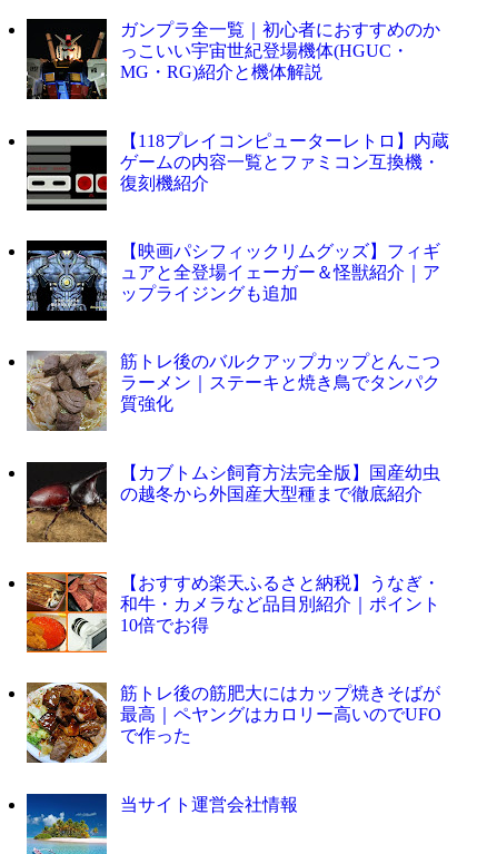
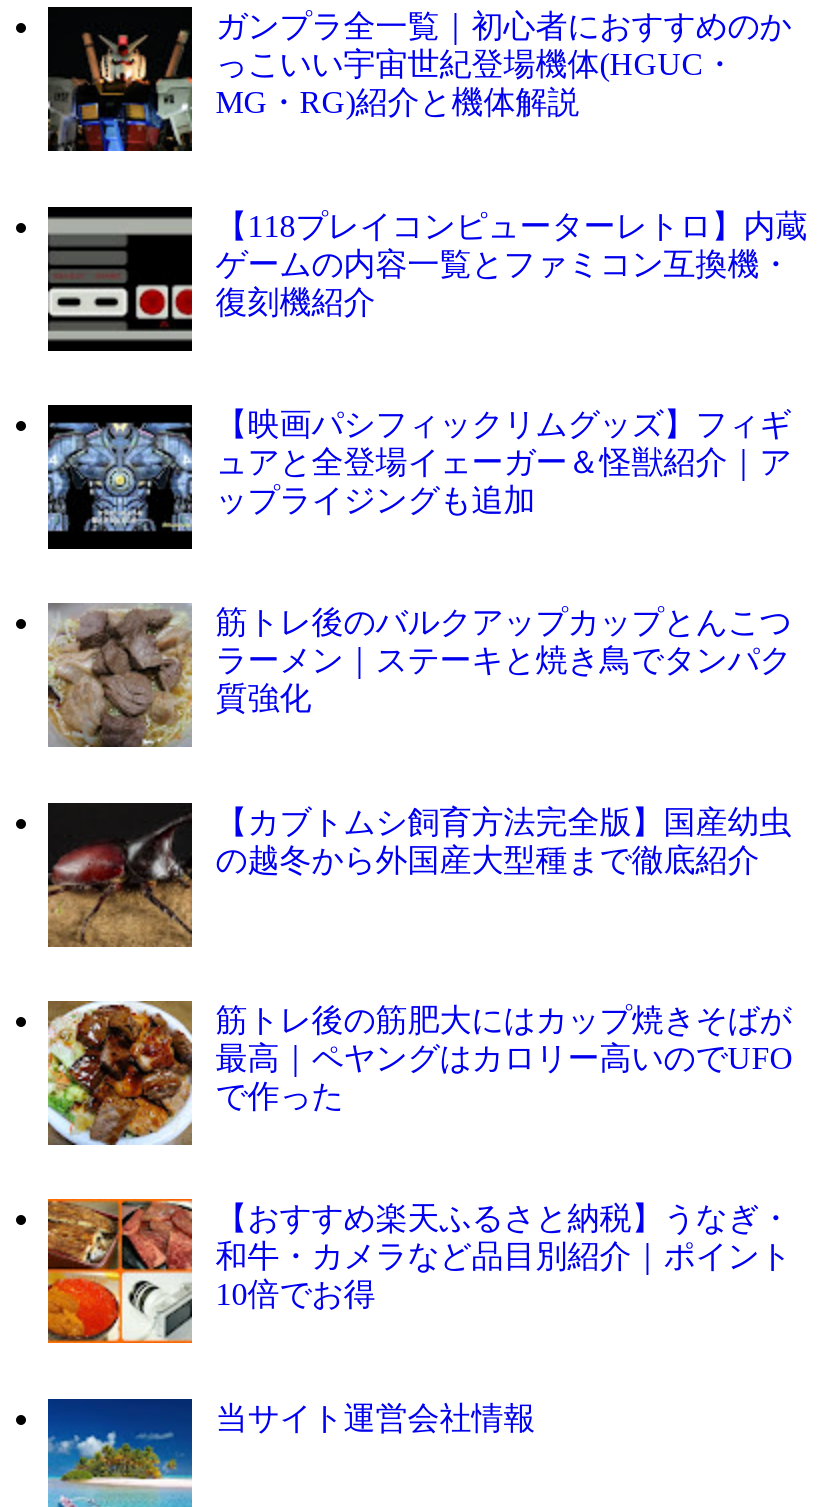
moved down: [image] | 【おすすめ楽天ふるさと納税】うなぎ・ | 和牛・カメラなど品目別紹介｜ポイント | 10倍でお得

moved up: [image] | 筋トレ後の筋肥大にはカップ焼きそばが | 最高｜ペヤングはカロリー高いのでUFO | で作った
